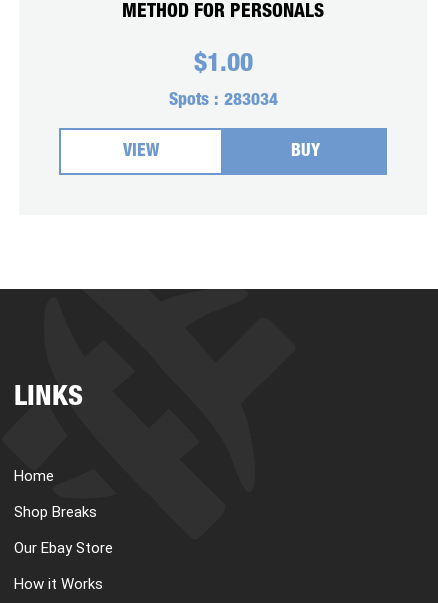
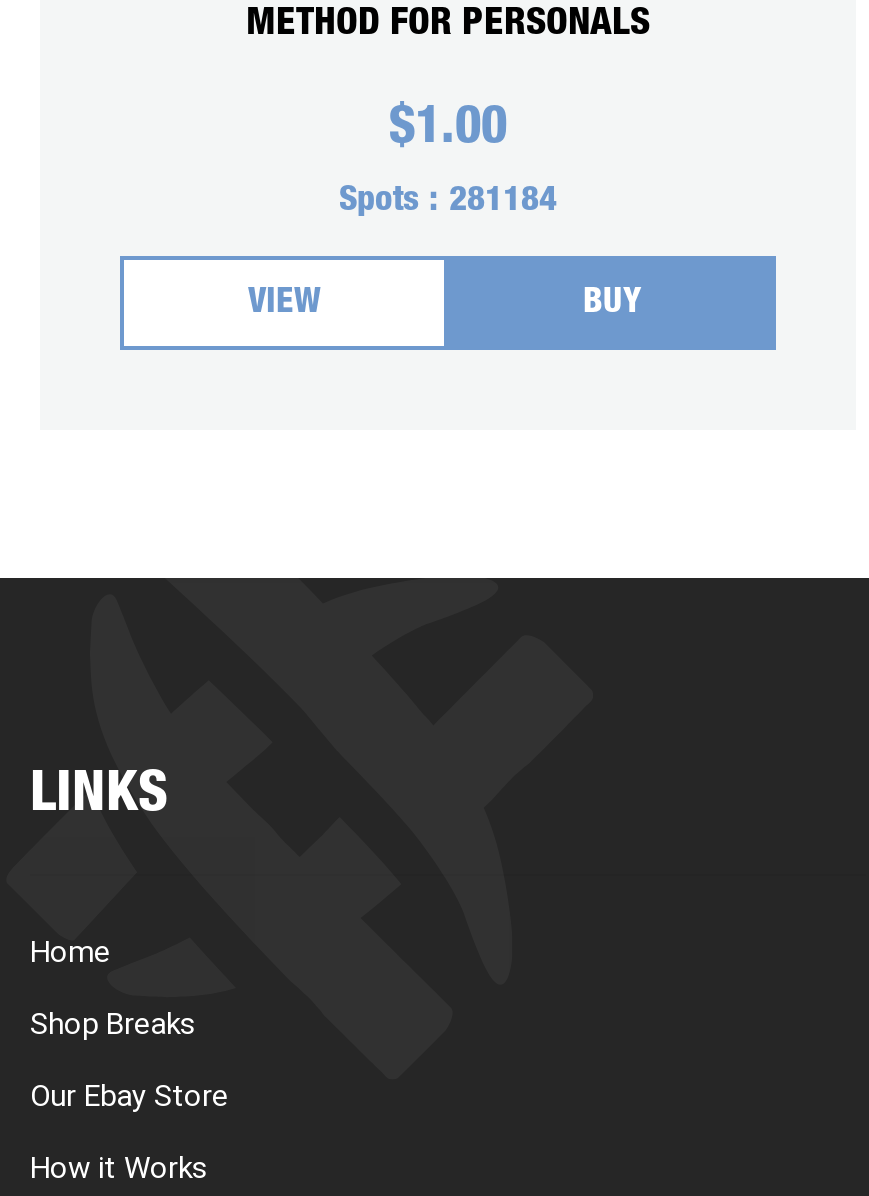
- Spots : 283034
+ Spots : 281184
